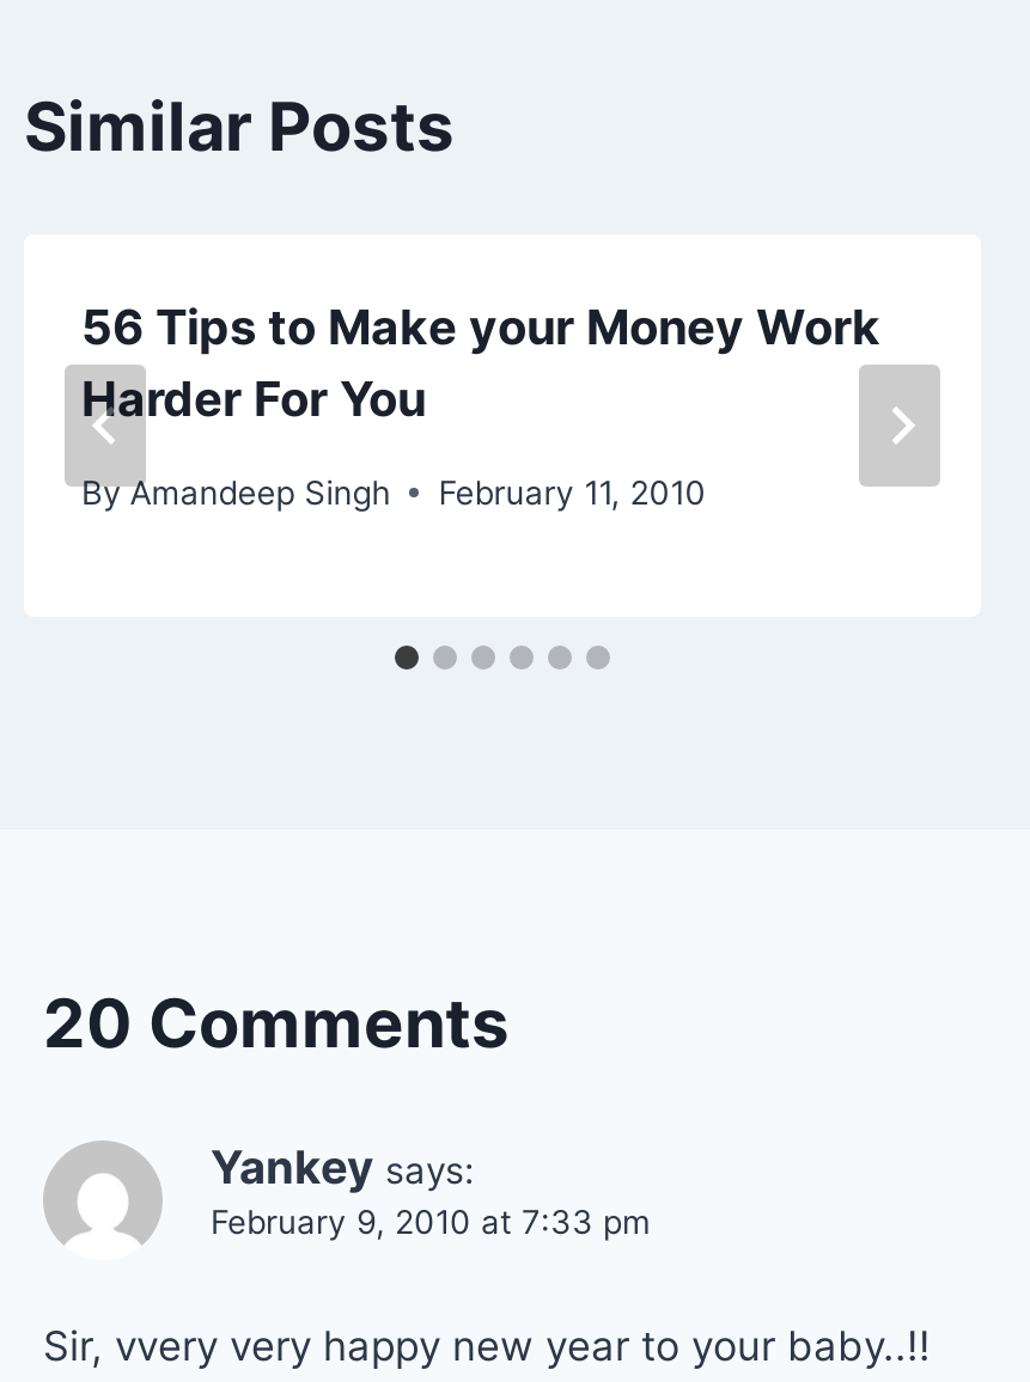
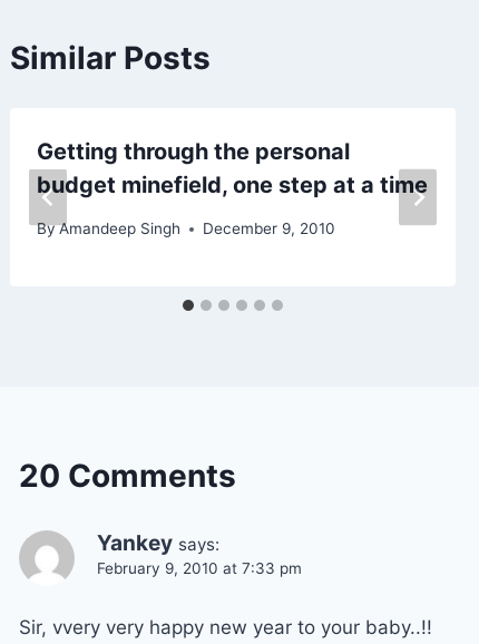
- 56 Tips to Make your Money Work
- Harder For You
+ Getting through the personal
+ budget minefield, one step at a time

- By Amandeep Singh February 11, 2010
+ By Amandeep Singh December 9, 2010
